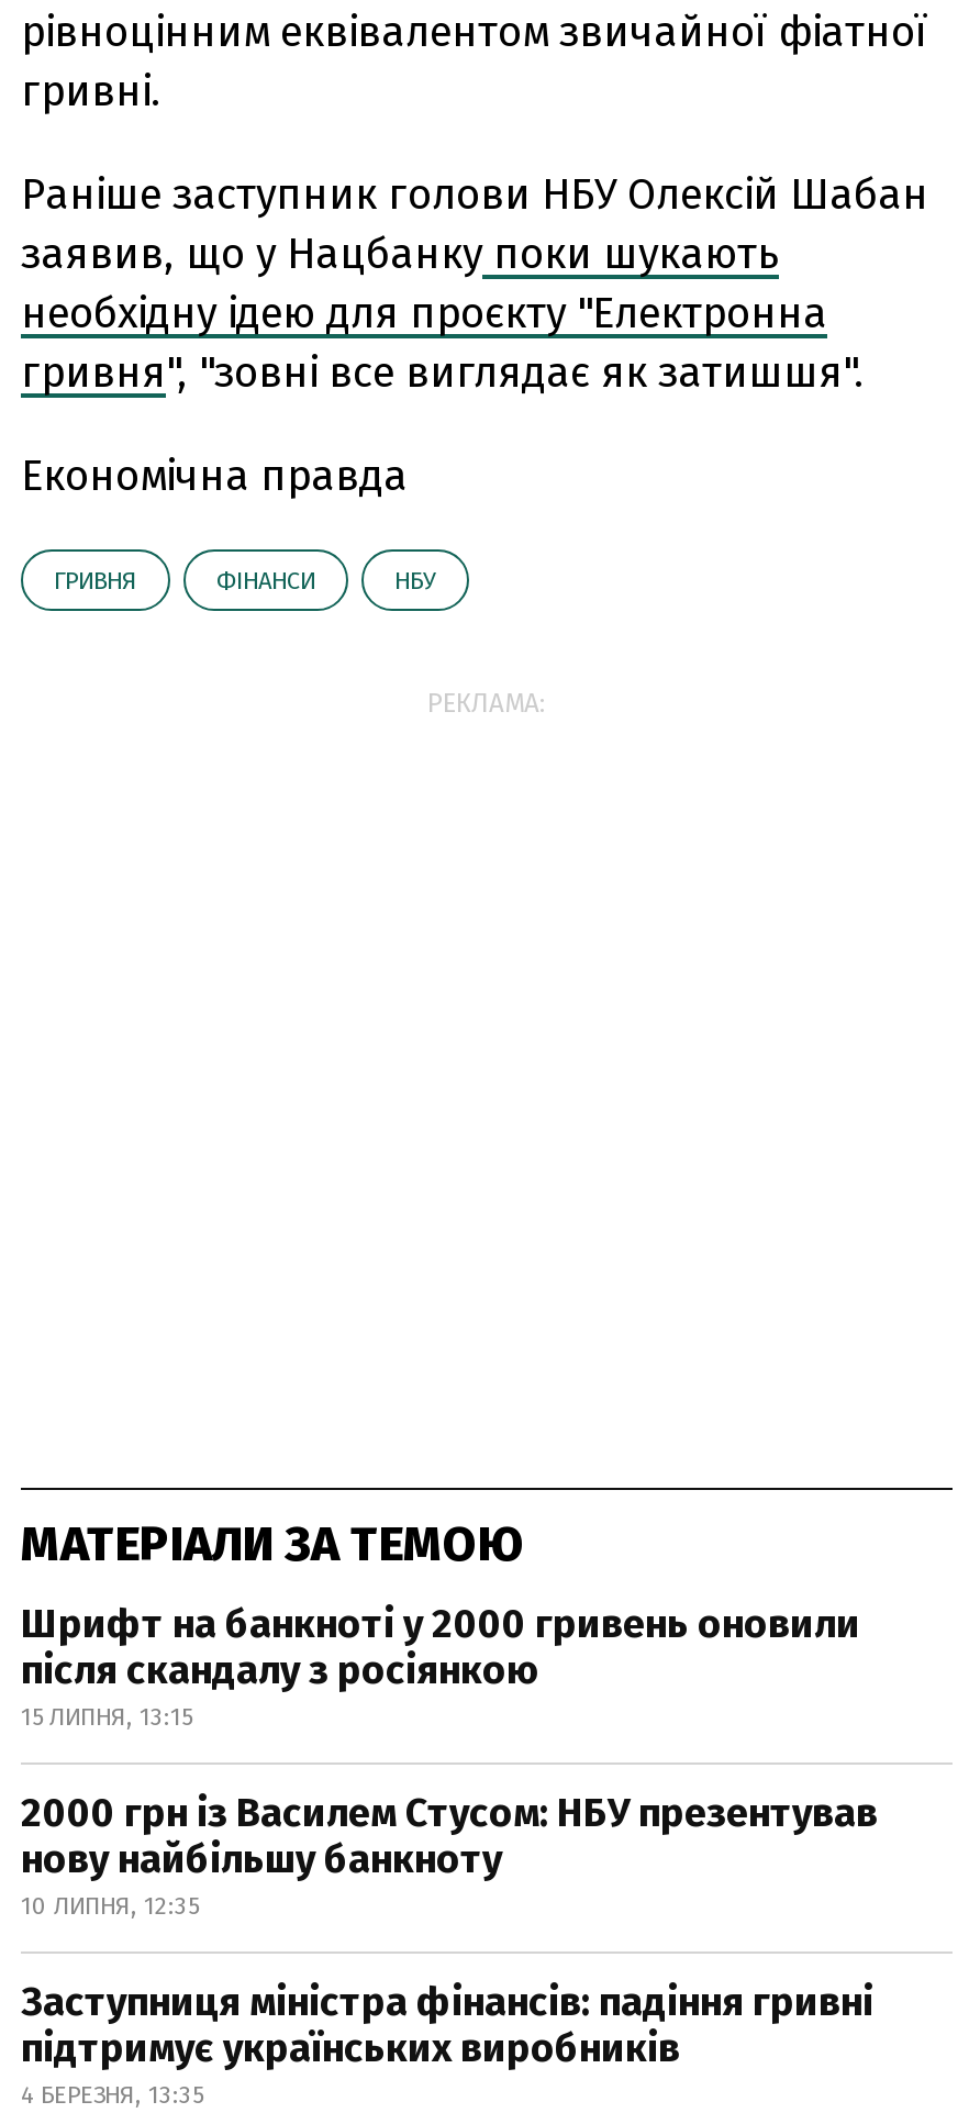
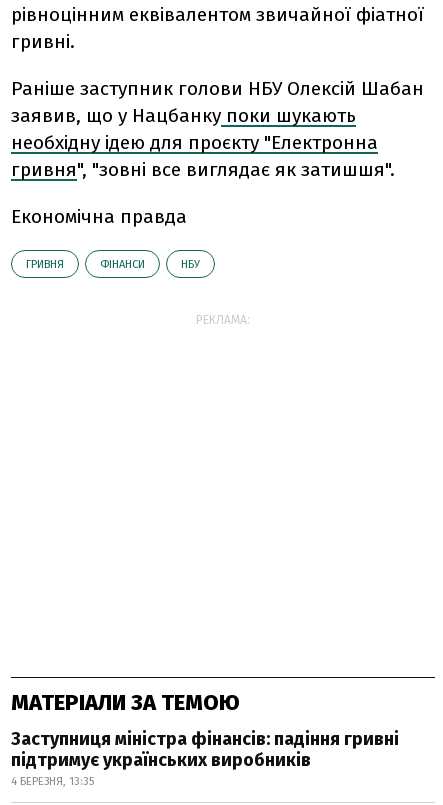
- Шрифт на банкноті у 2000 гривень оновили
- після скандалу з росіянкою
- 15 ЛИПНЯ, 13:15
- 2000 грн із Василем Стусом: НБУ презентував
- нову найбільшу банкноту
- 10 ЛИПНЯ, 12:35
